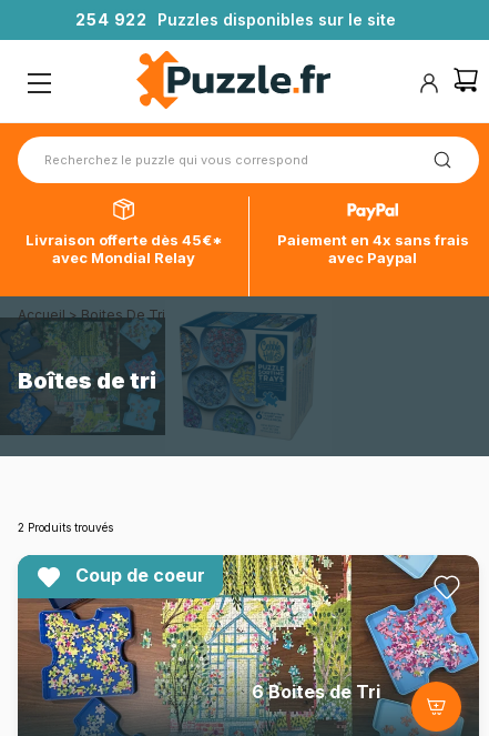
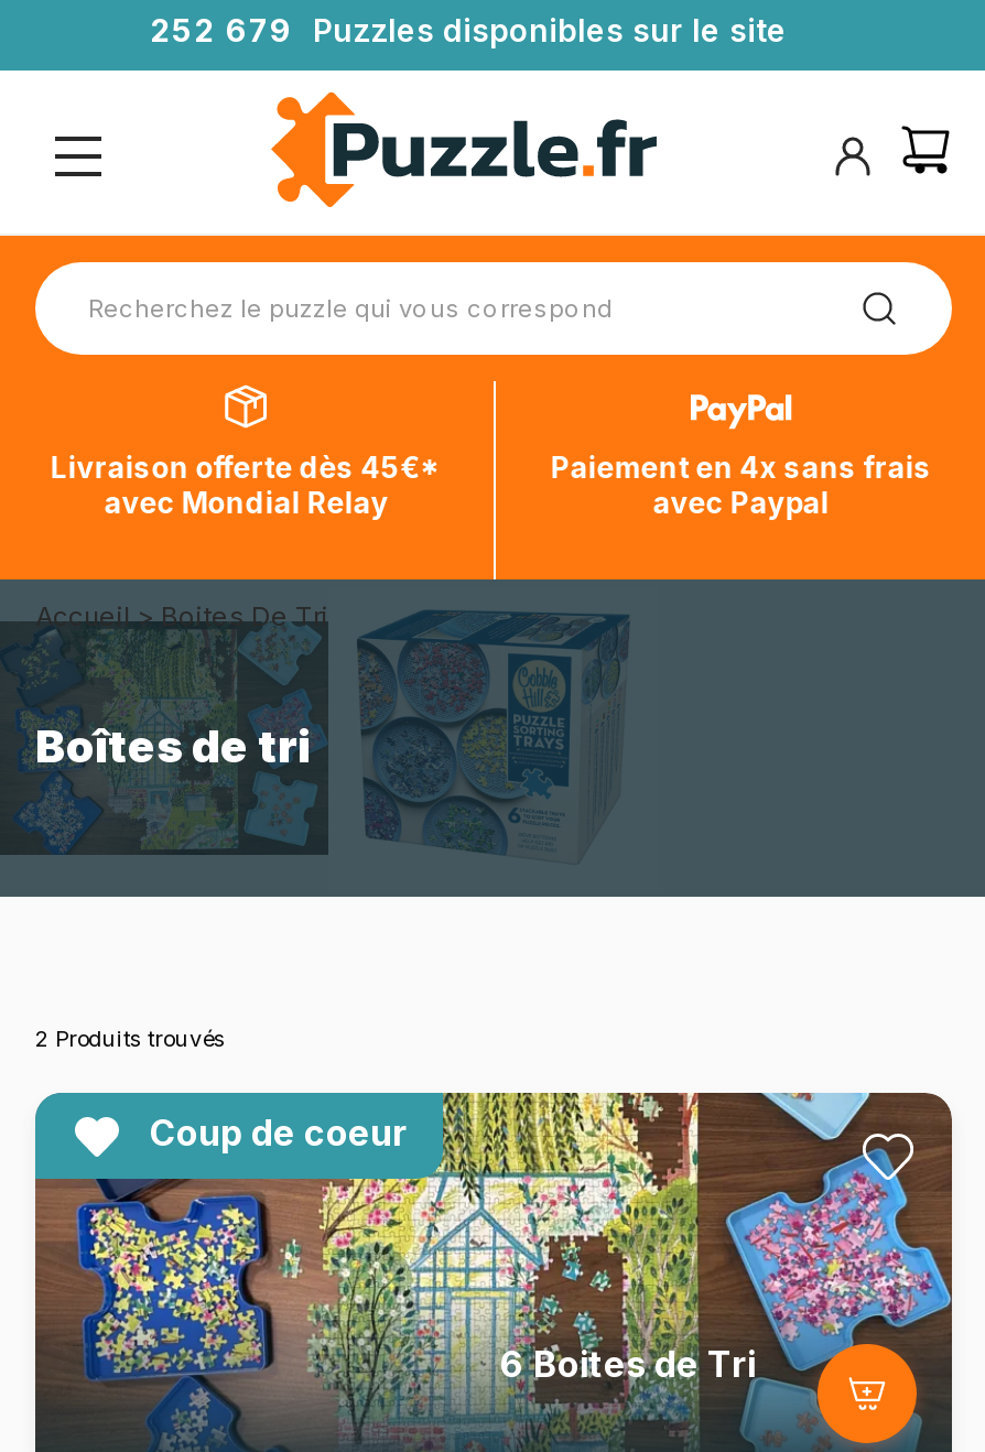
- 25 4 922 Puzzles disponibles sur le site
+ 25 2 679 Puzzles disponibles sur le site
